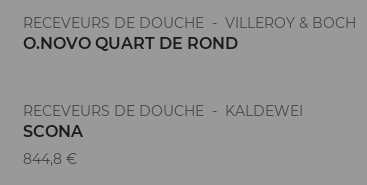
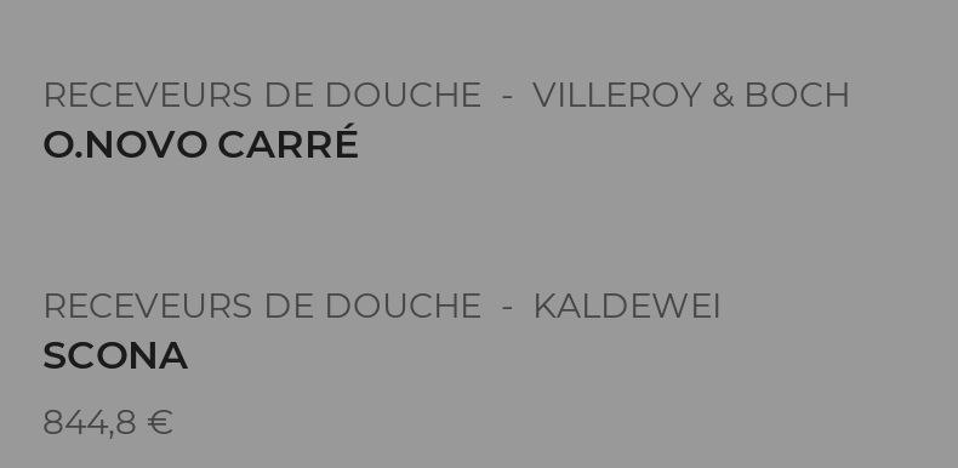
- O.NOVO QUART DE ROND
+ O.NOVO CARRÉ
